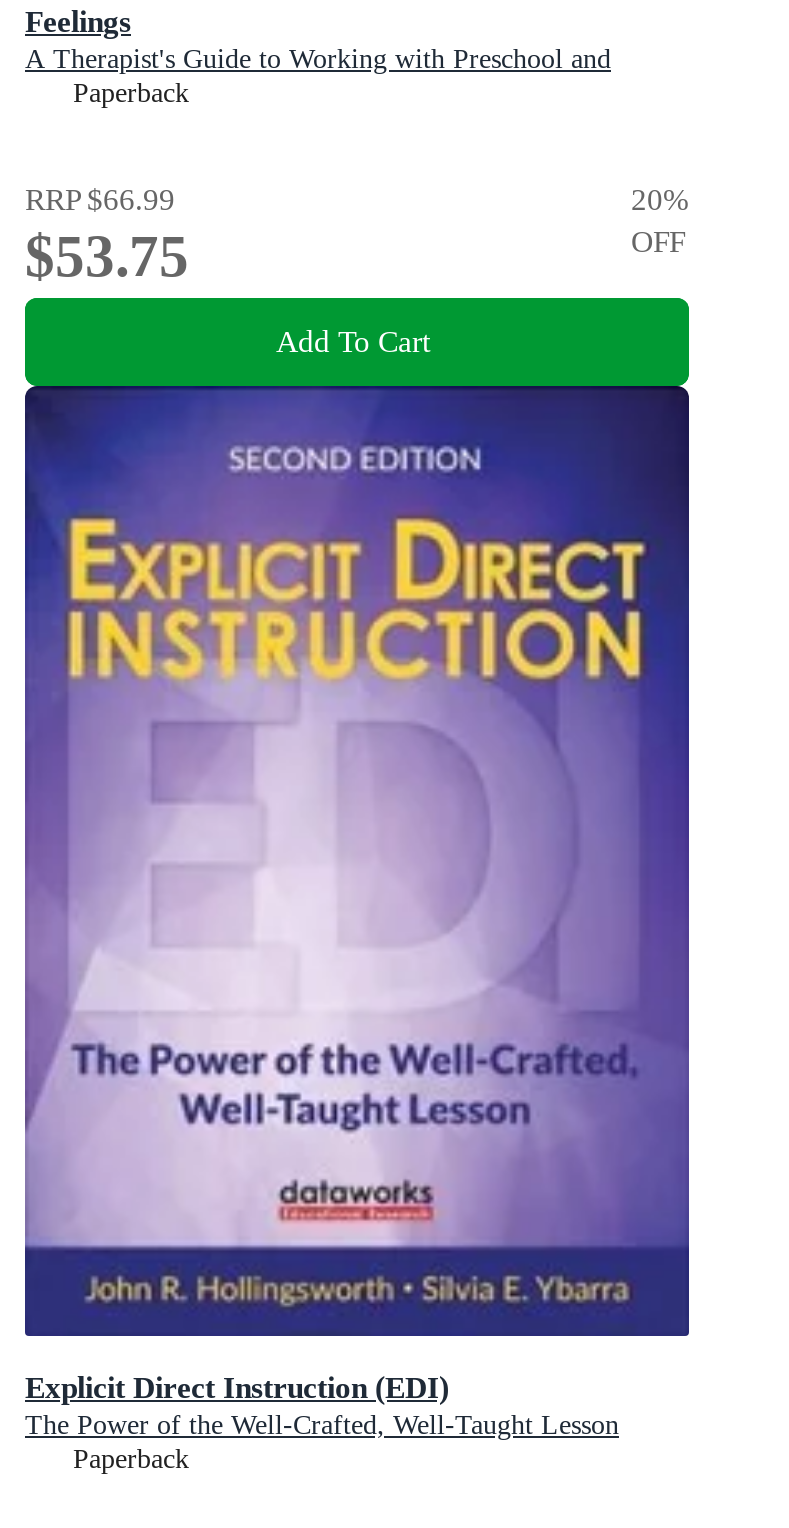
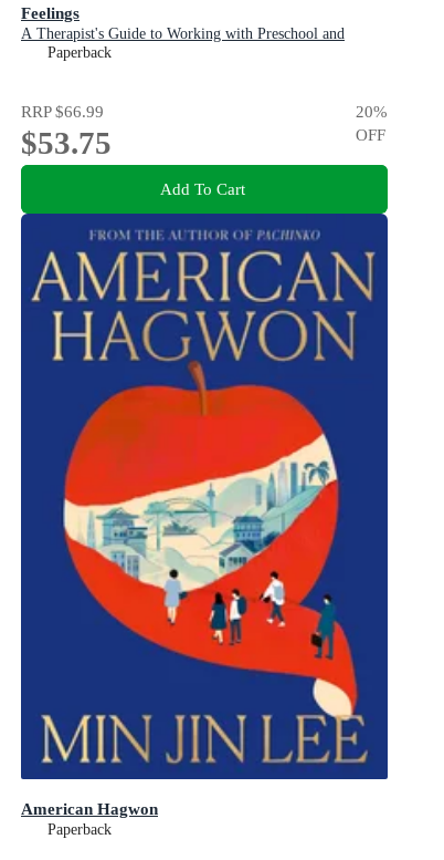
- [image]
- Explicit Direct Instruction (EDI)
- The Power of the Well-Crafted, Well-Taught Lesson
+ [image]
+ American Hagwon
